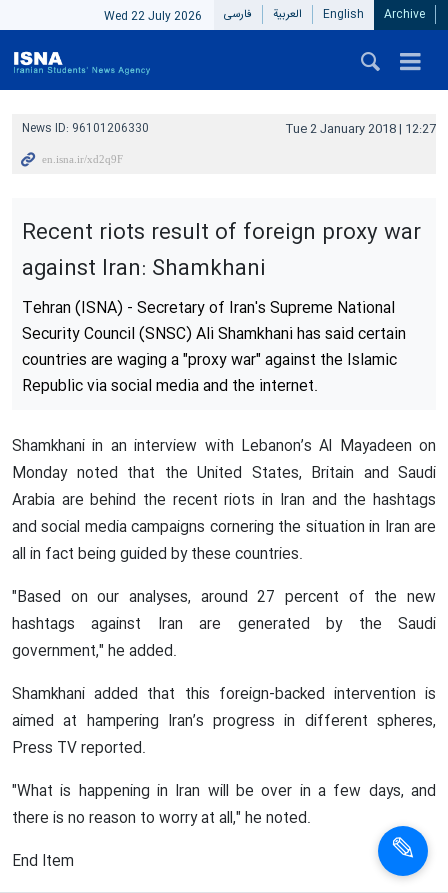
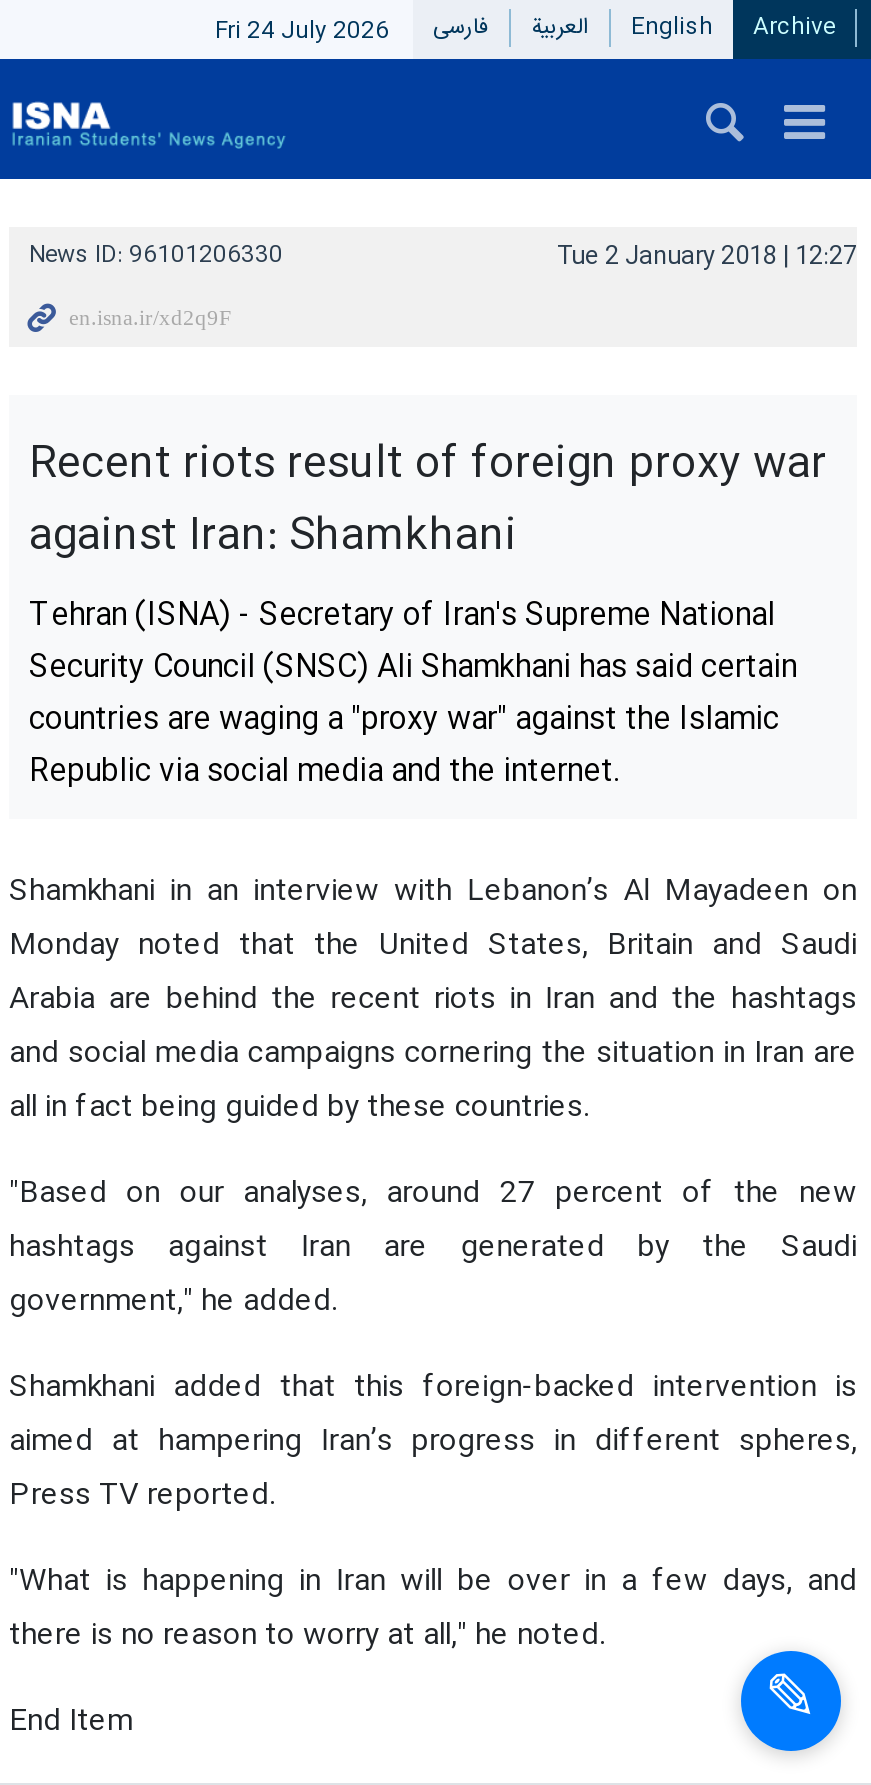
- Archive English العربیة فارسی Wed 22 July 2026
+ Archive English العربیة فارسی Fri 24 July 2026
